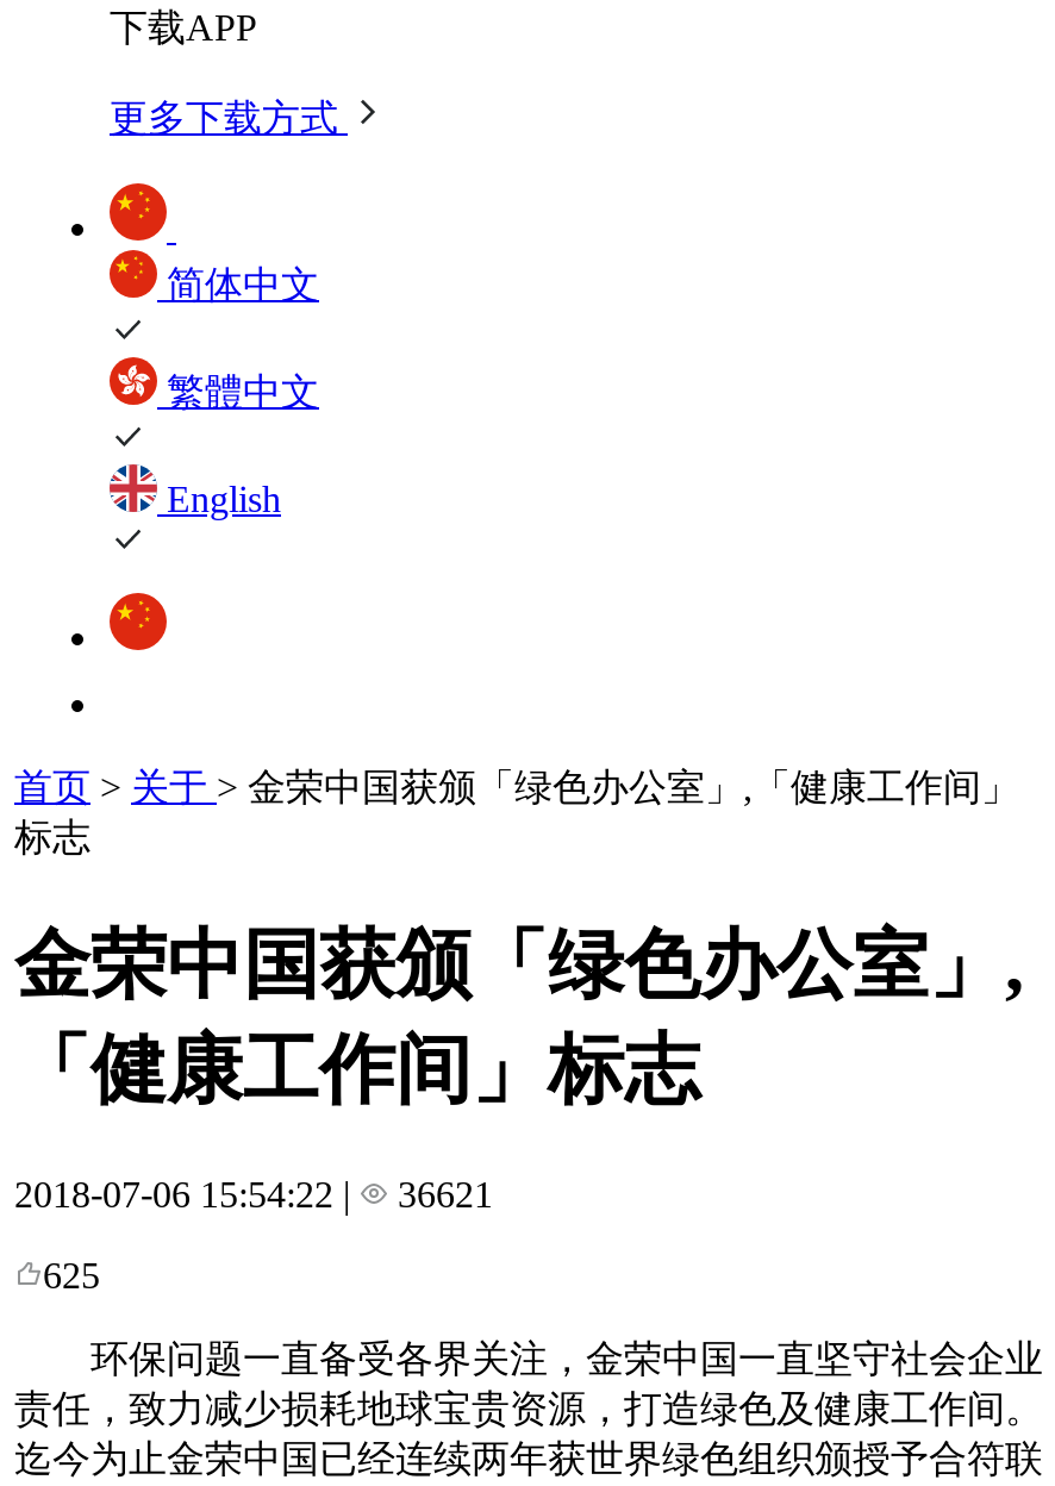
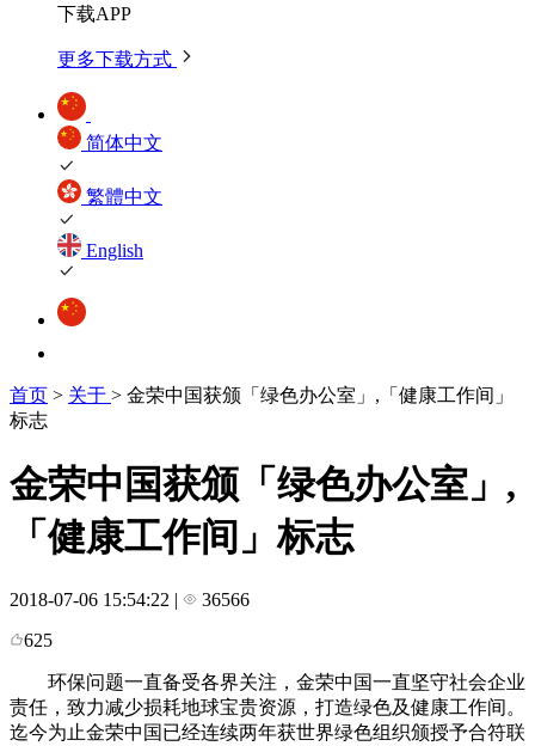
- 36621
+ 36566
